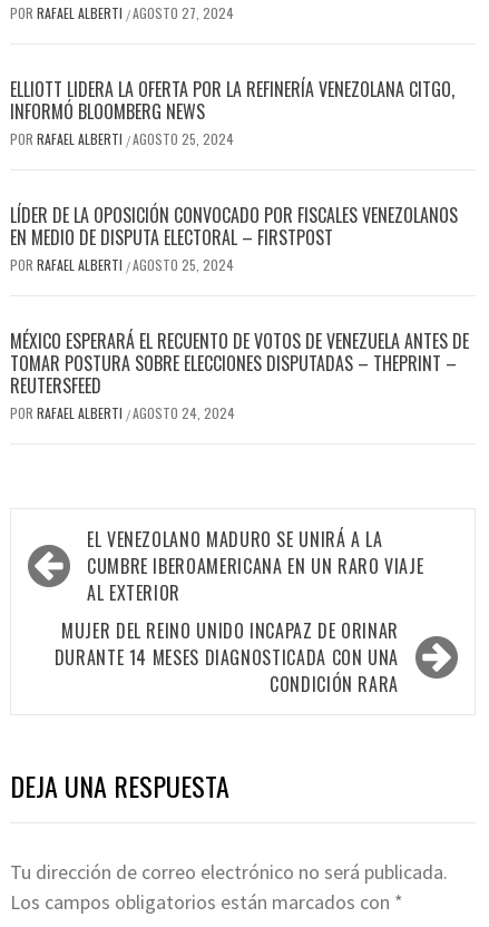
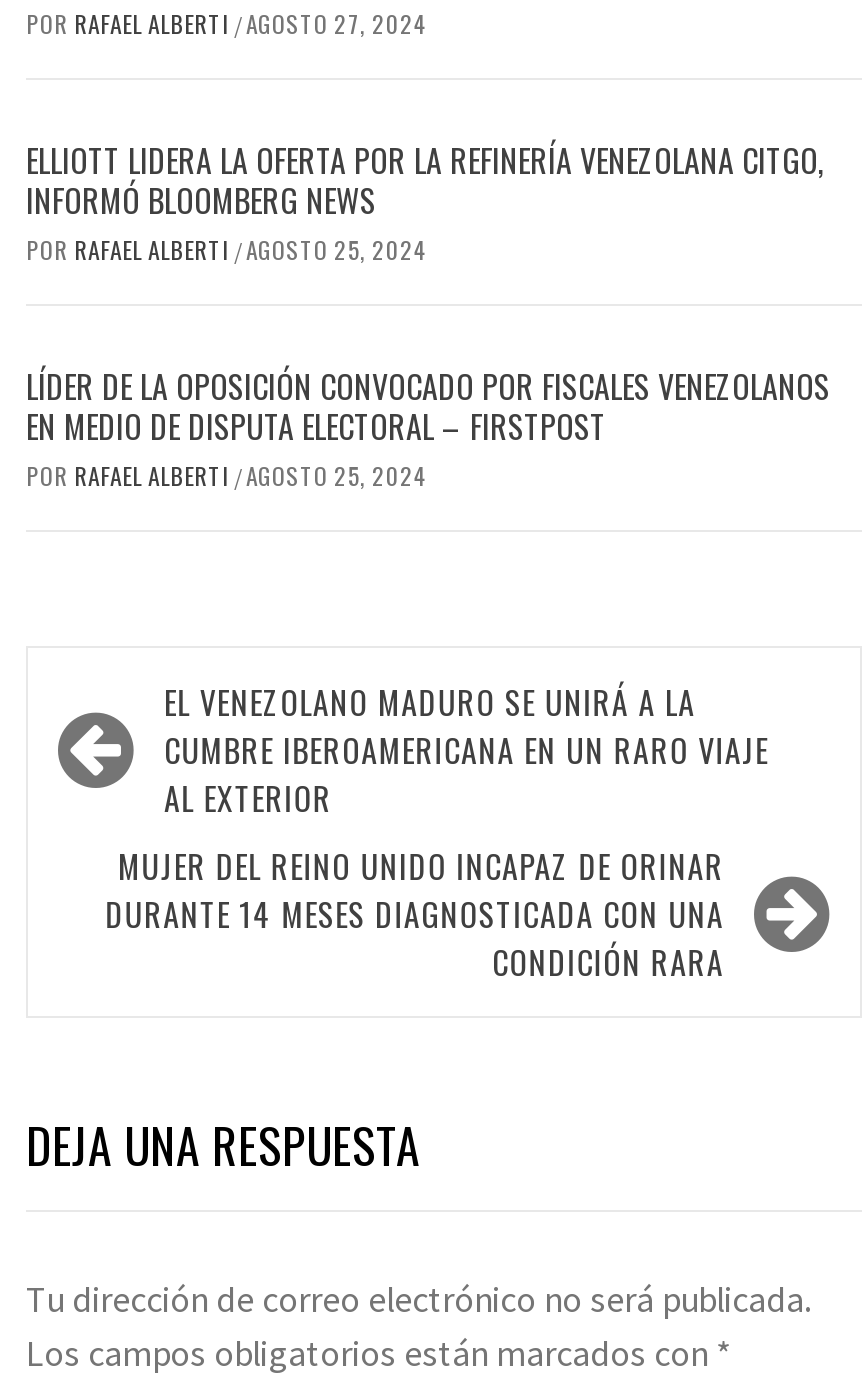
- MÉXICO ESPERARÁ EL RECUENTO DE VOTOS DE VENEZUELA ANTES DE
- TOMAR POSTURA SOBRE ELECCIONES DISPUTADAS – THEPRINT –
- REUTERSFEED
- POR RAFAEL ALBERTI / AGOSTO 24, 2024
